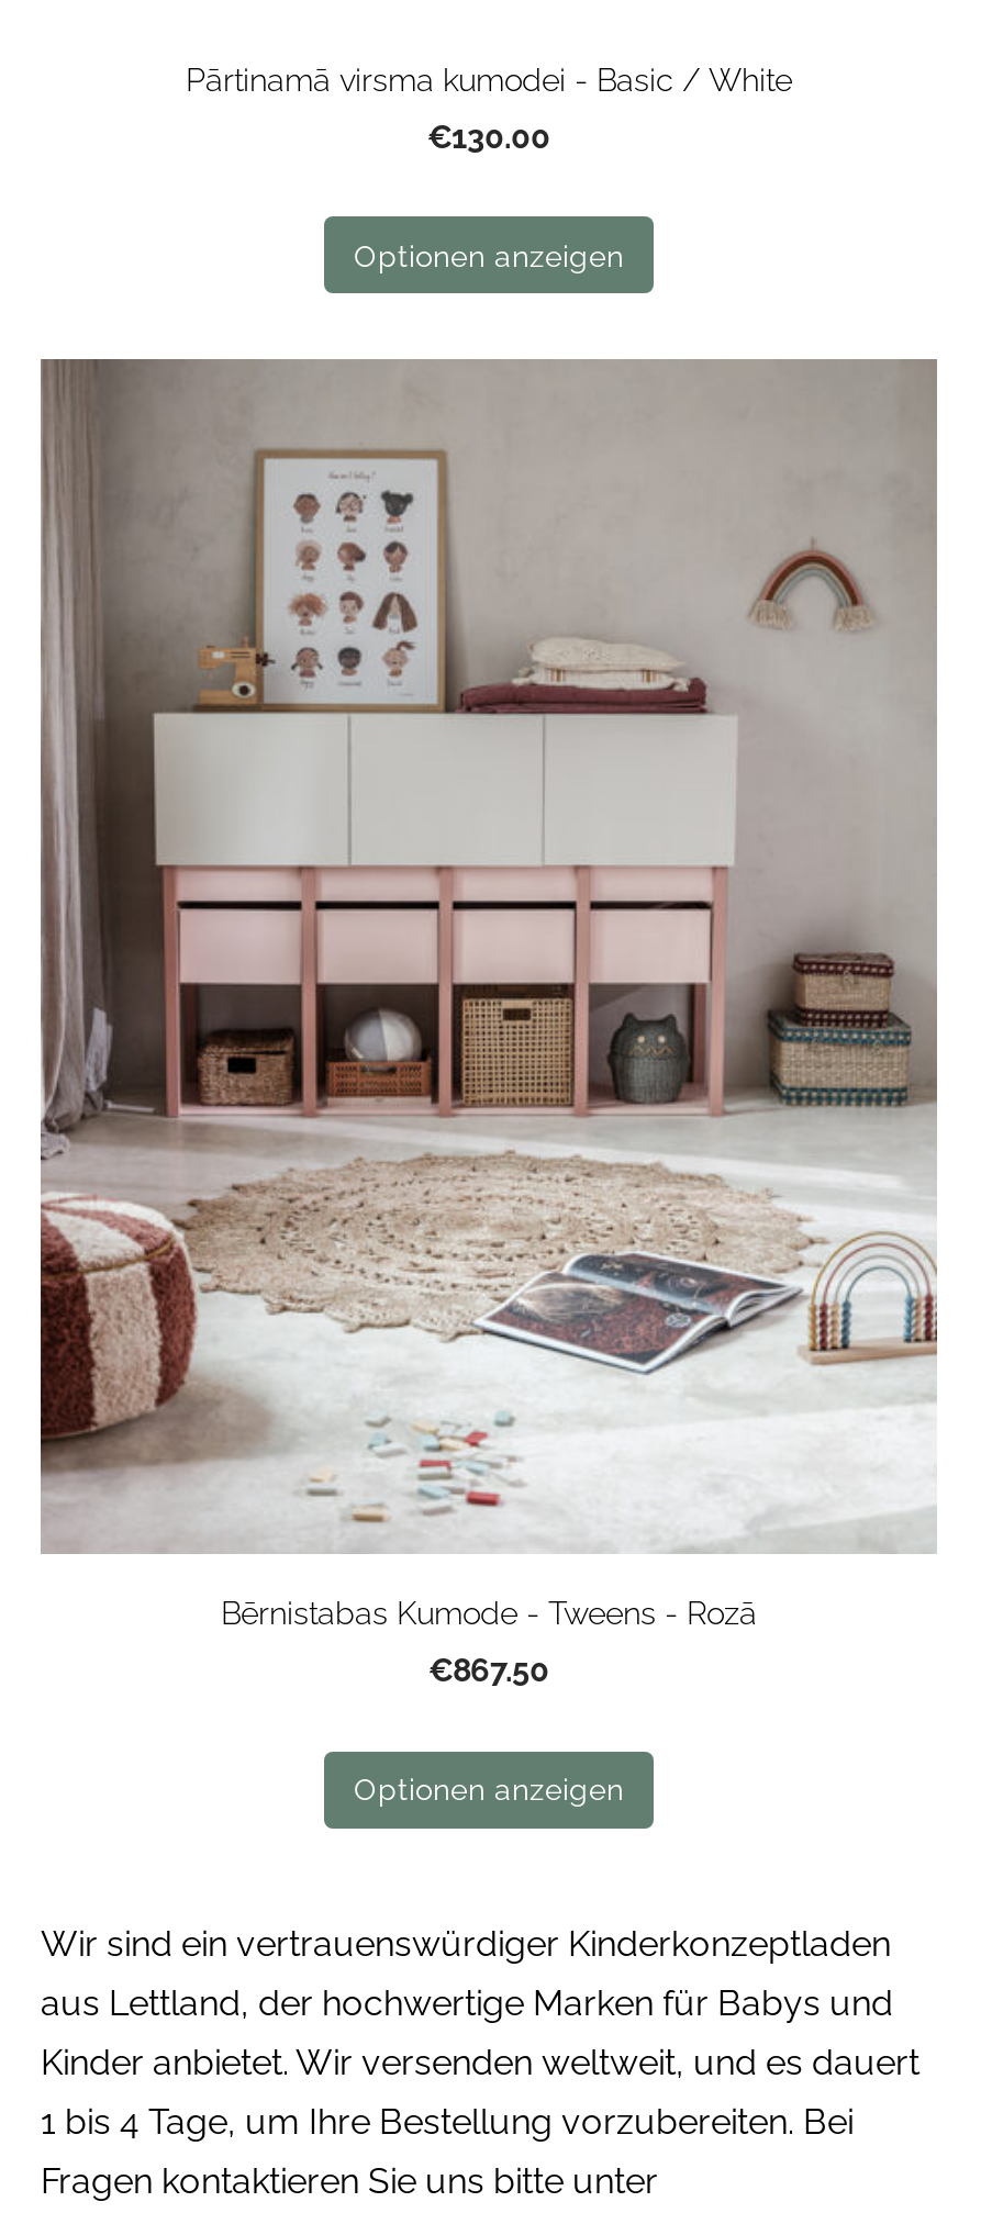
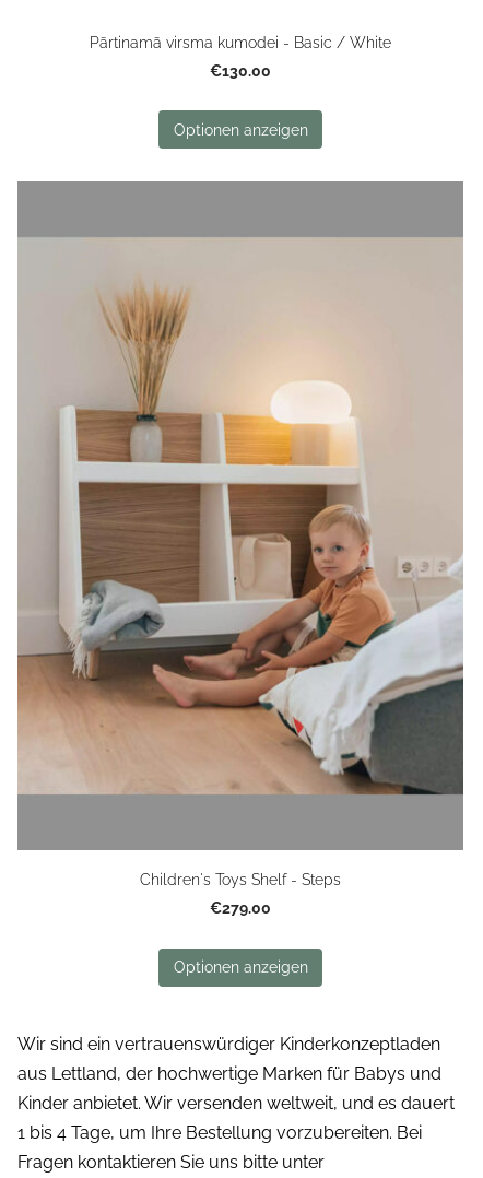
- [image]
- Bērnistabas Kumode - Tweens - Rozā
+ [image]
+ Children's Toys Shelf - Steps

- €867.50
+ €279.00
